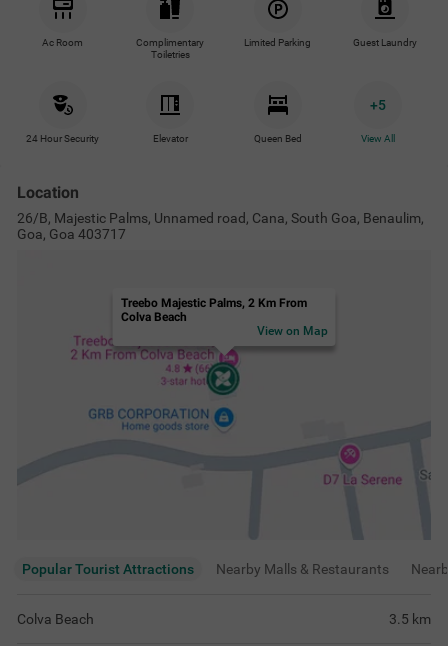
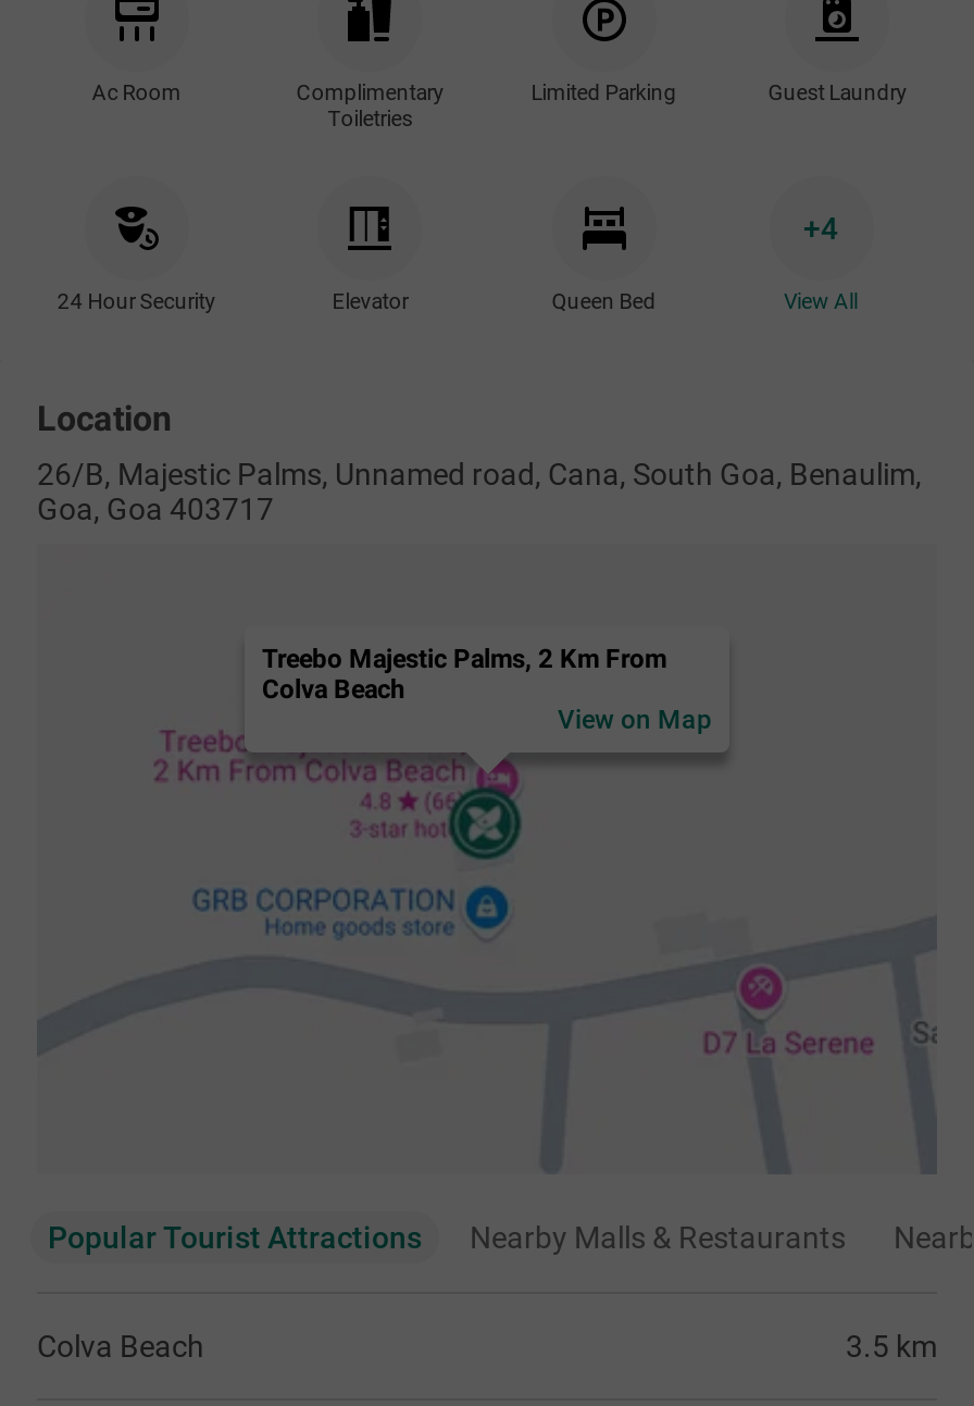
- +5
+ +4
